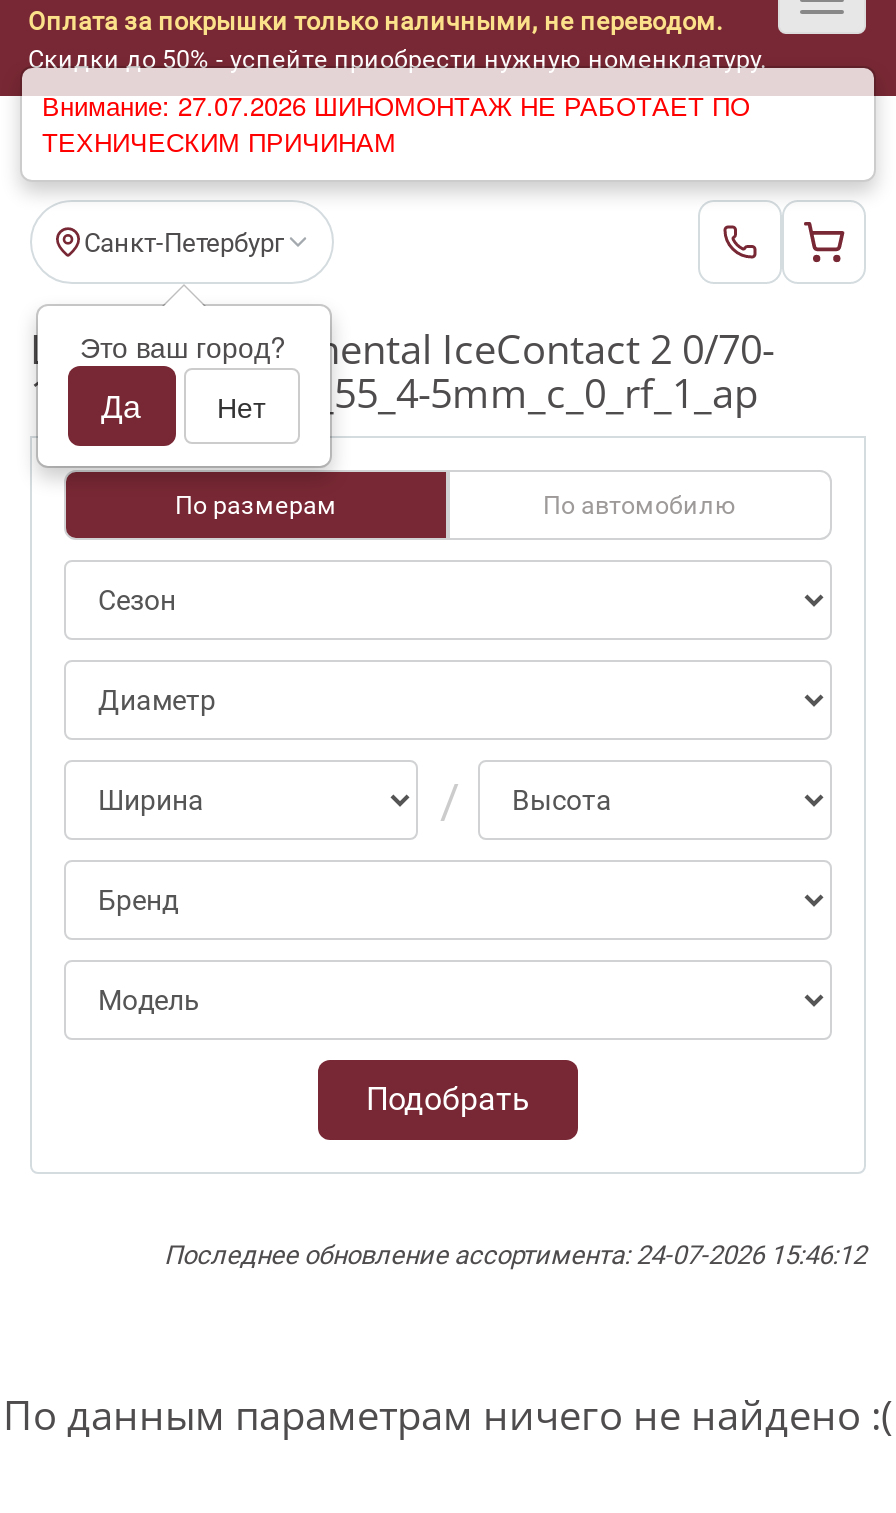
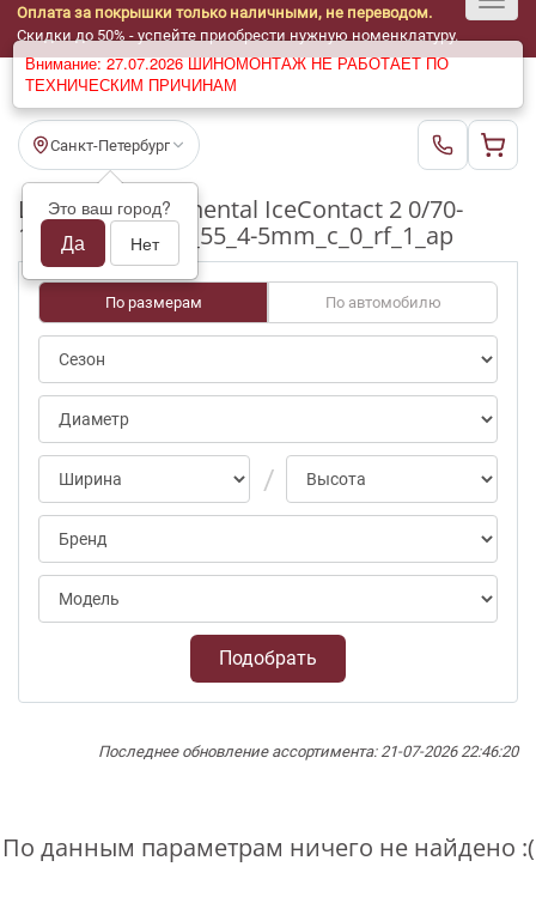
- Последнее обновление ассортимента: 24-07-2026 15:46:12
+ Последнее обновление ассортимента: 21-07-2026 22:46:20
